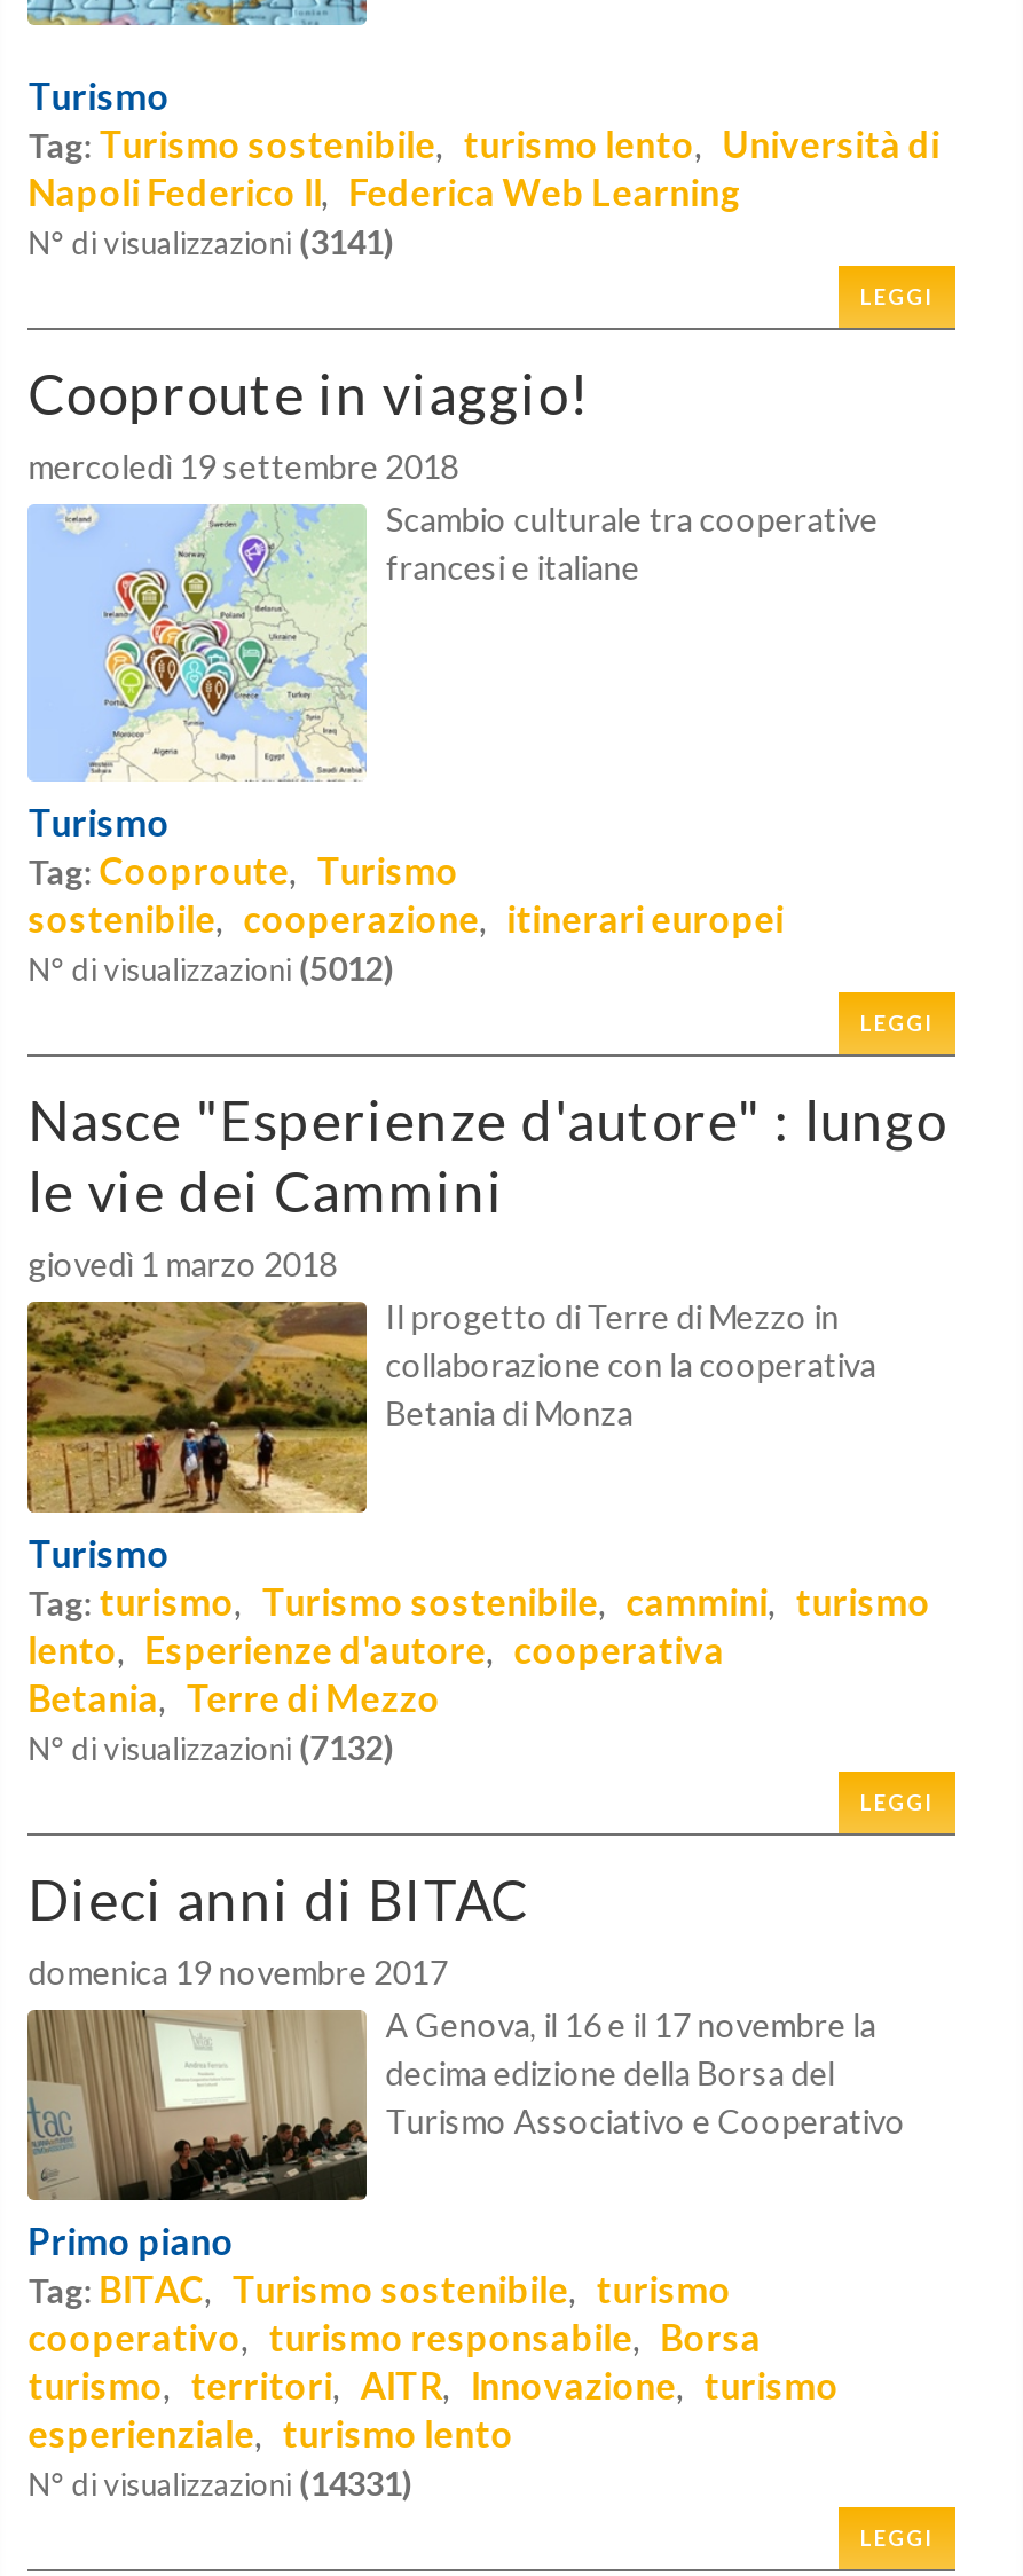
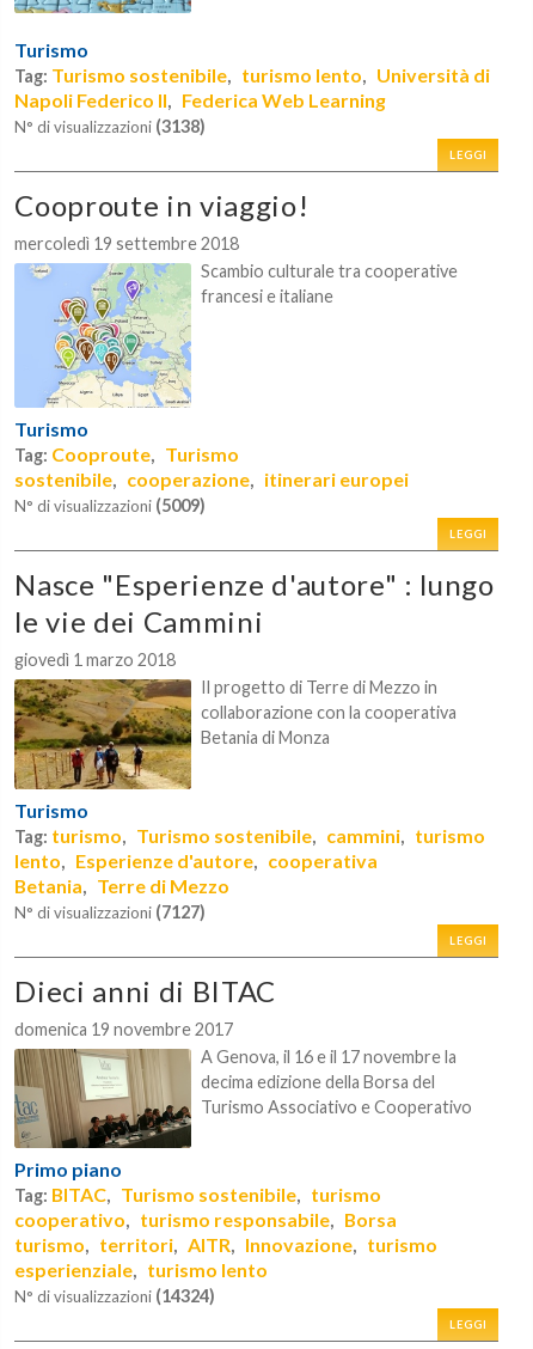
- N° di visualizzazioni (3141)
+ N° di visualizzazioni (3138)

- N° di visualizzazioni (5012)
+ N° di visualizzazioni (5009)

- N° di visualizzazioni (7132)
+ N° di visualizzazioni (7127)

- N° di visualizzazioni (14331)
+ N° di visualizzazioni (14324)
